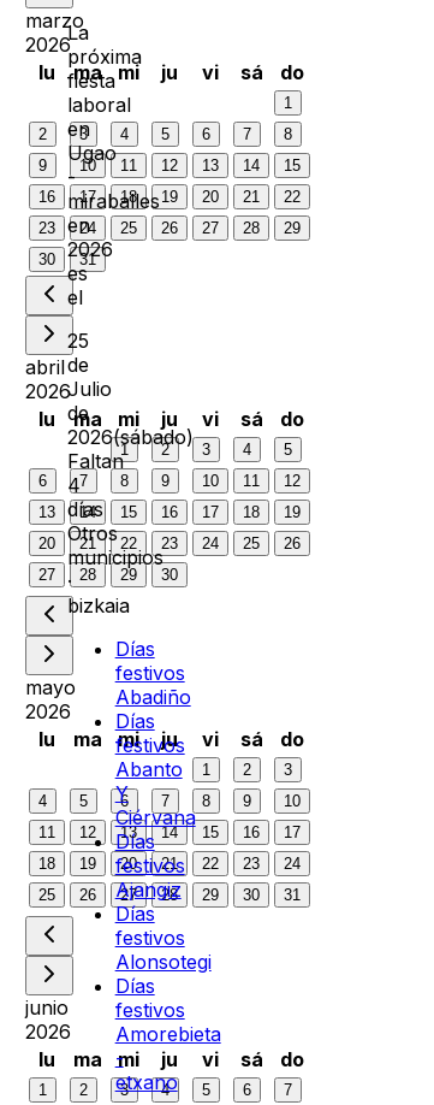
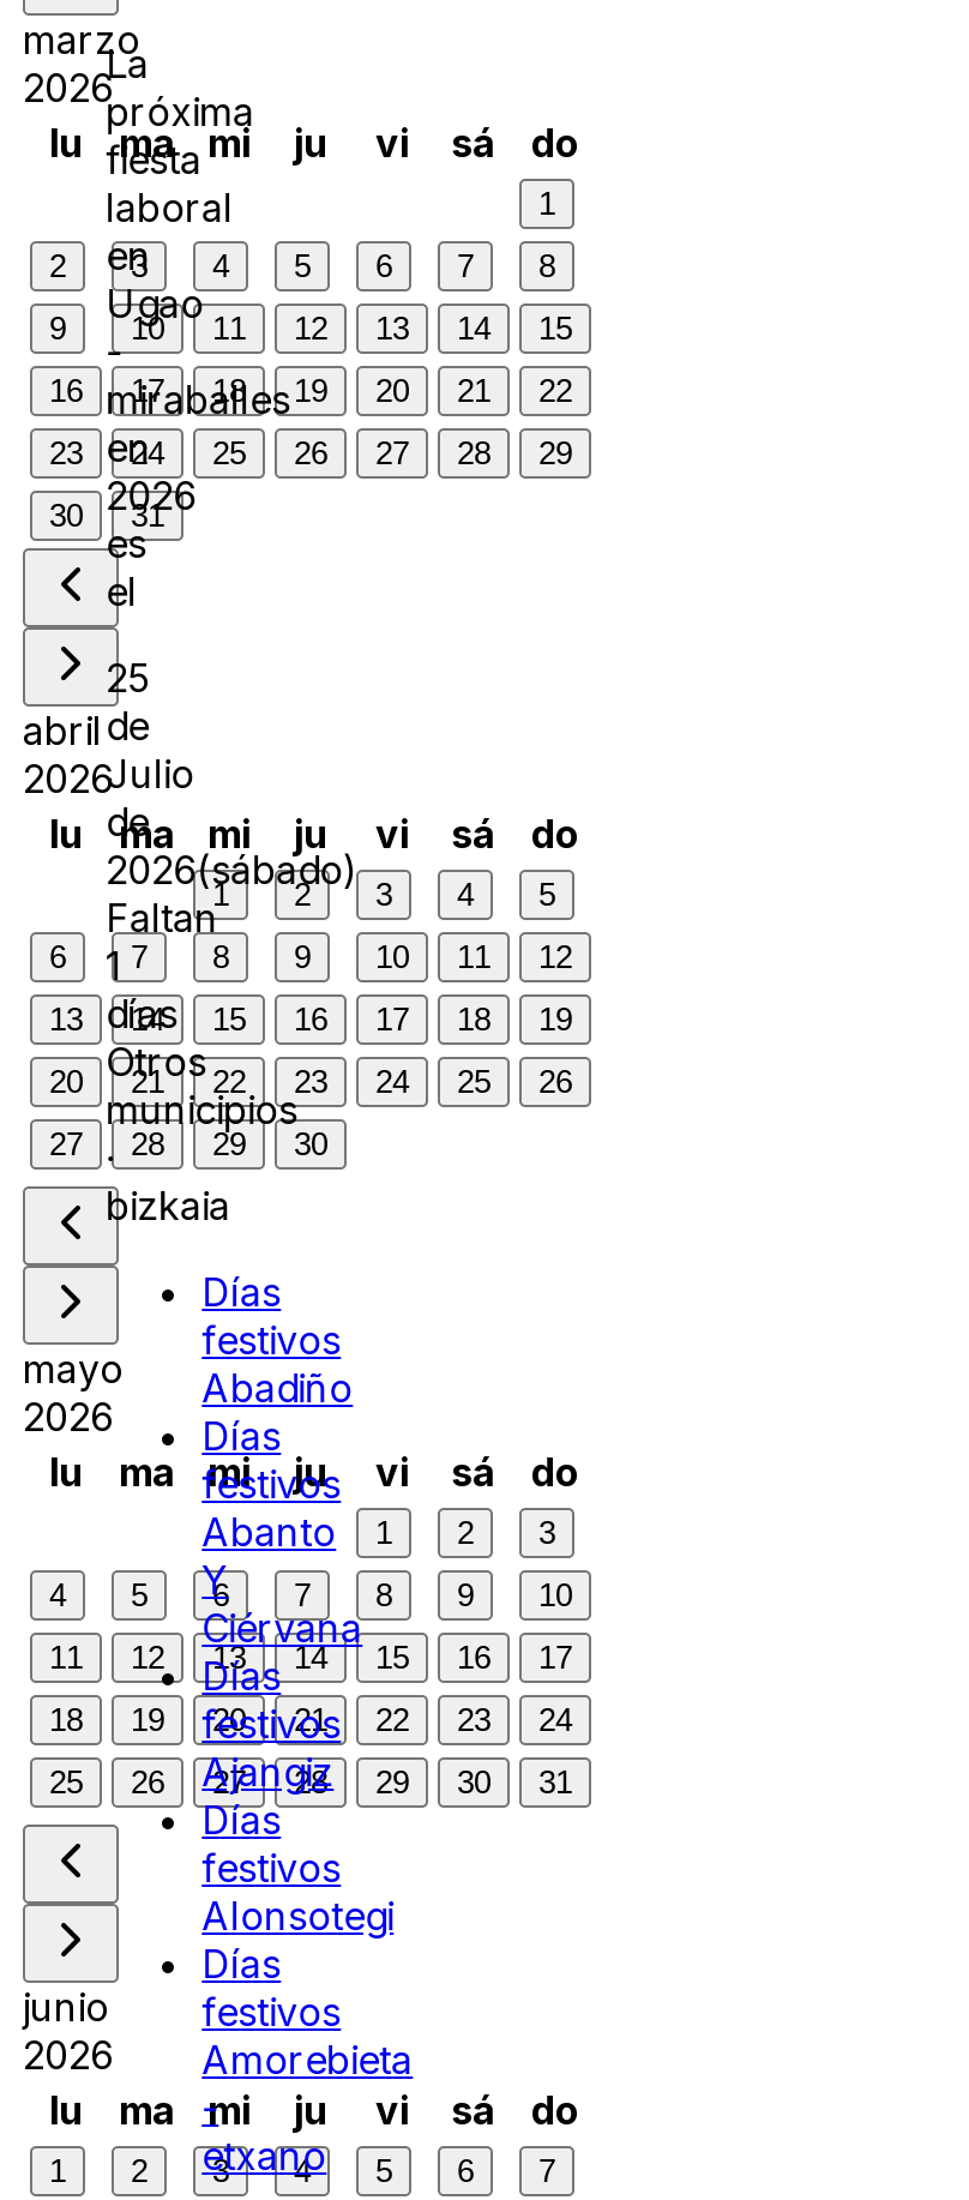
- 6 4 7 8 9 10 11 12
+ 6 1 7 8 9 10 11 12
